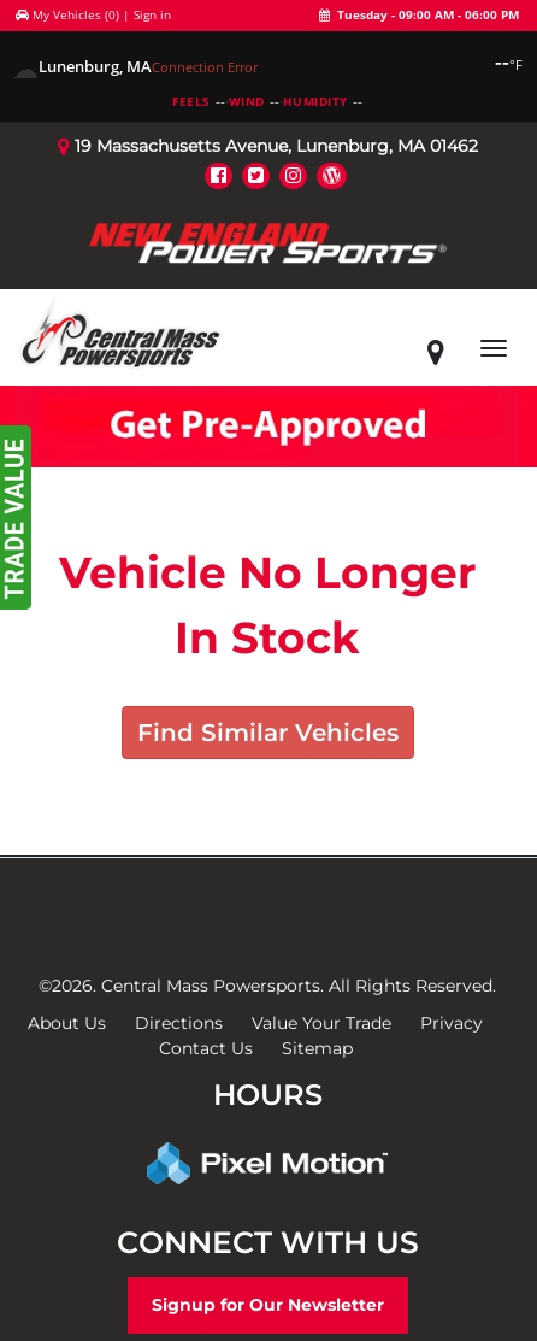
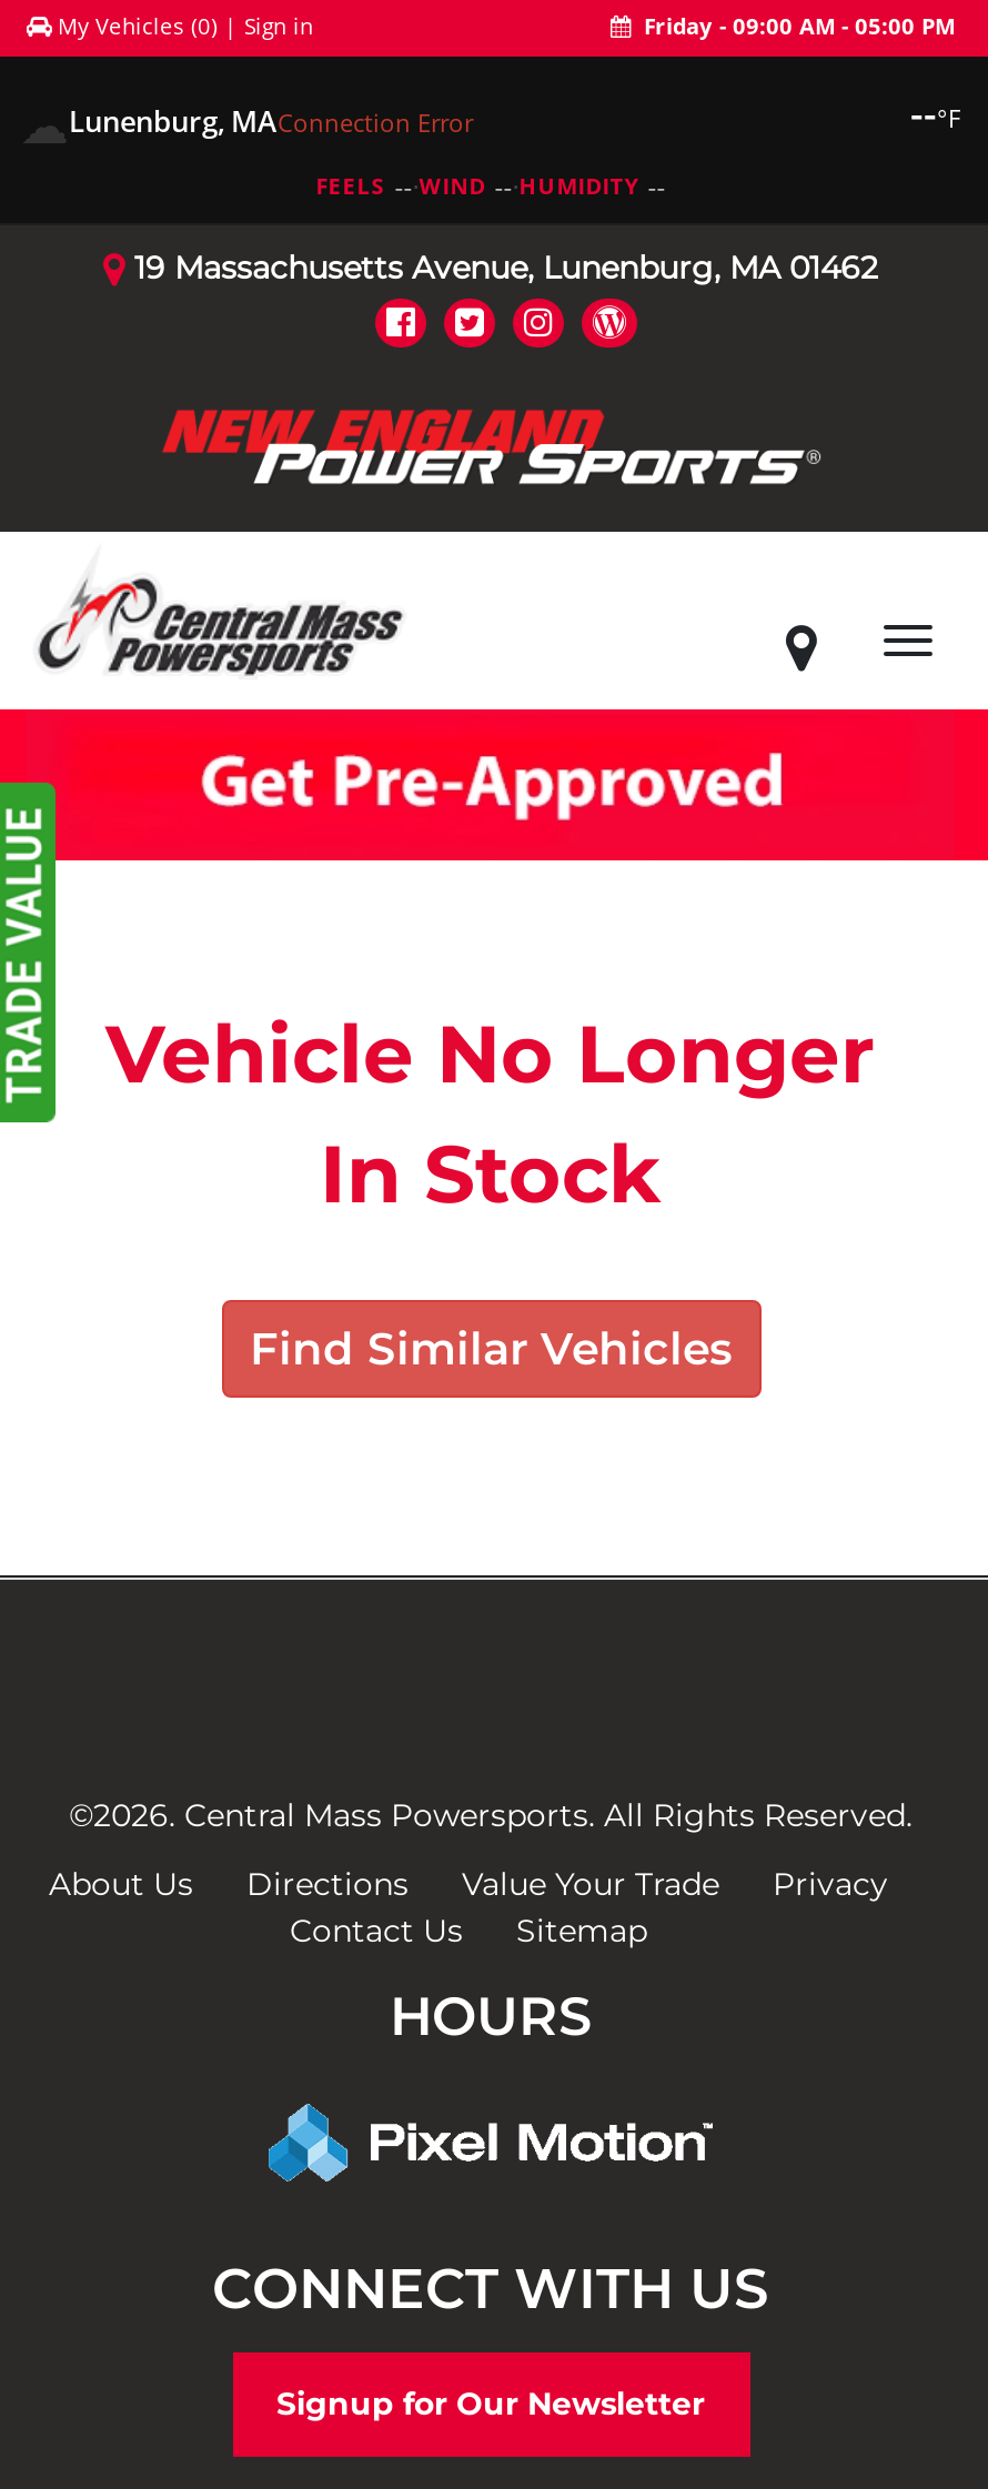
- Tuesday - 09:00 AM - 06:00 PM
+ Friday - 09:00 AM - 05:00 PM
